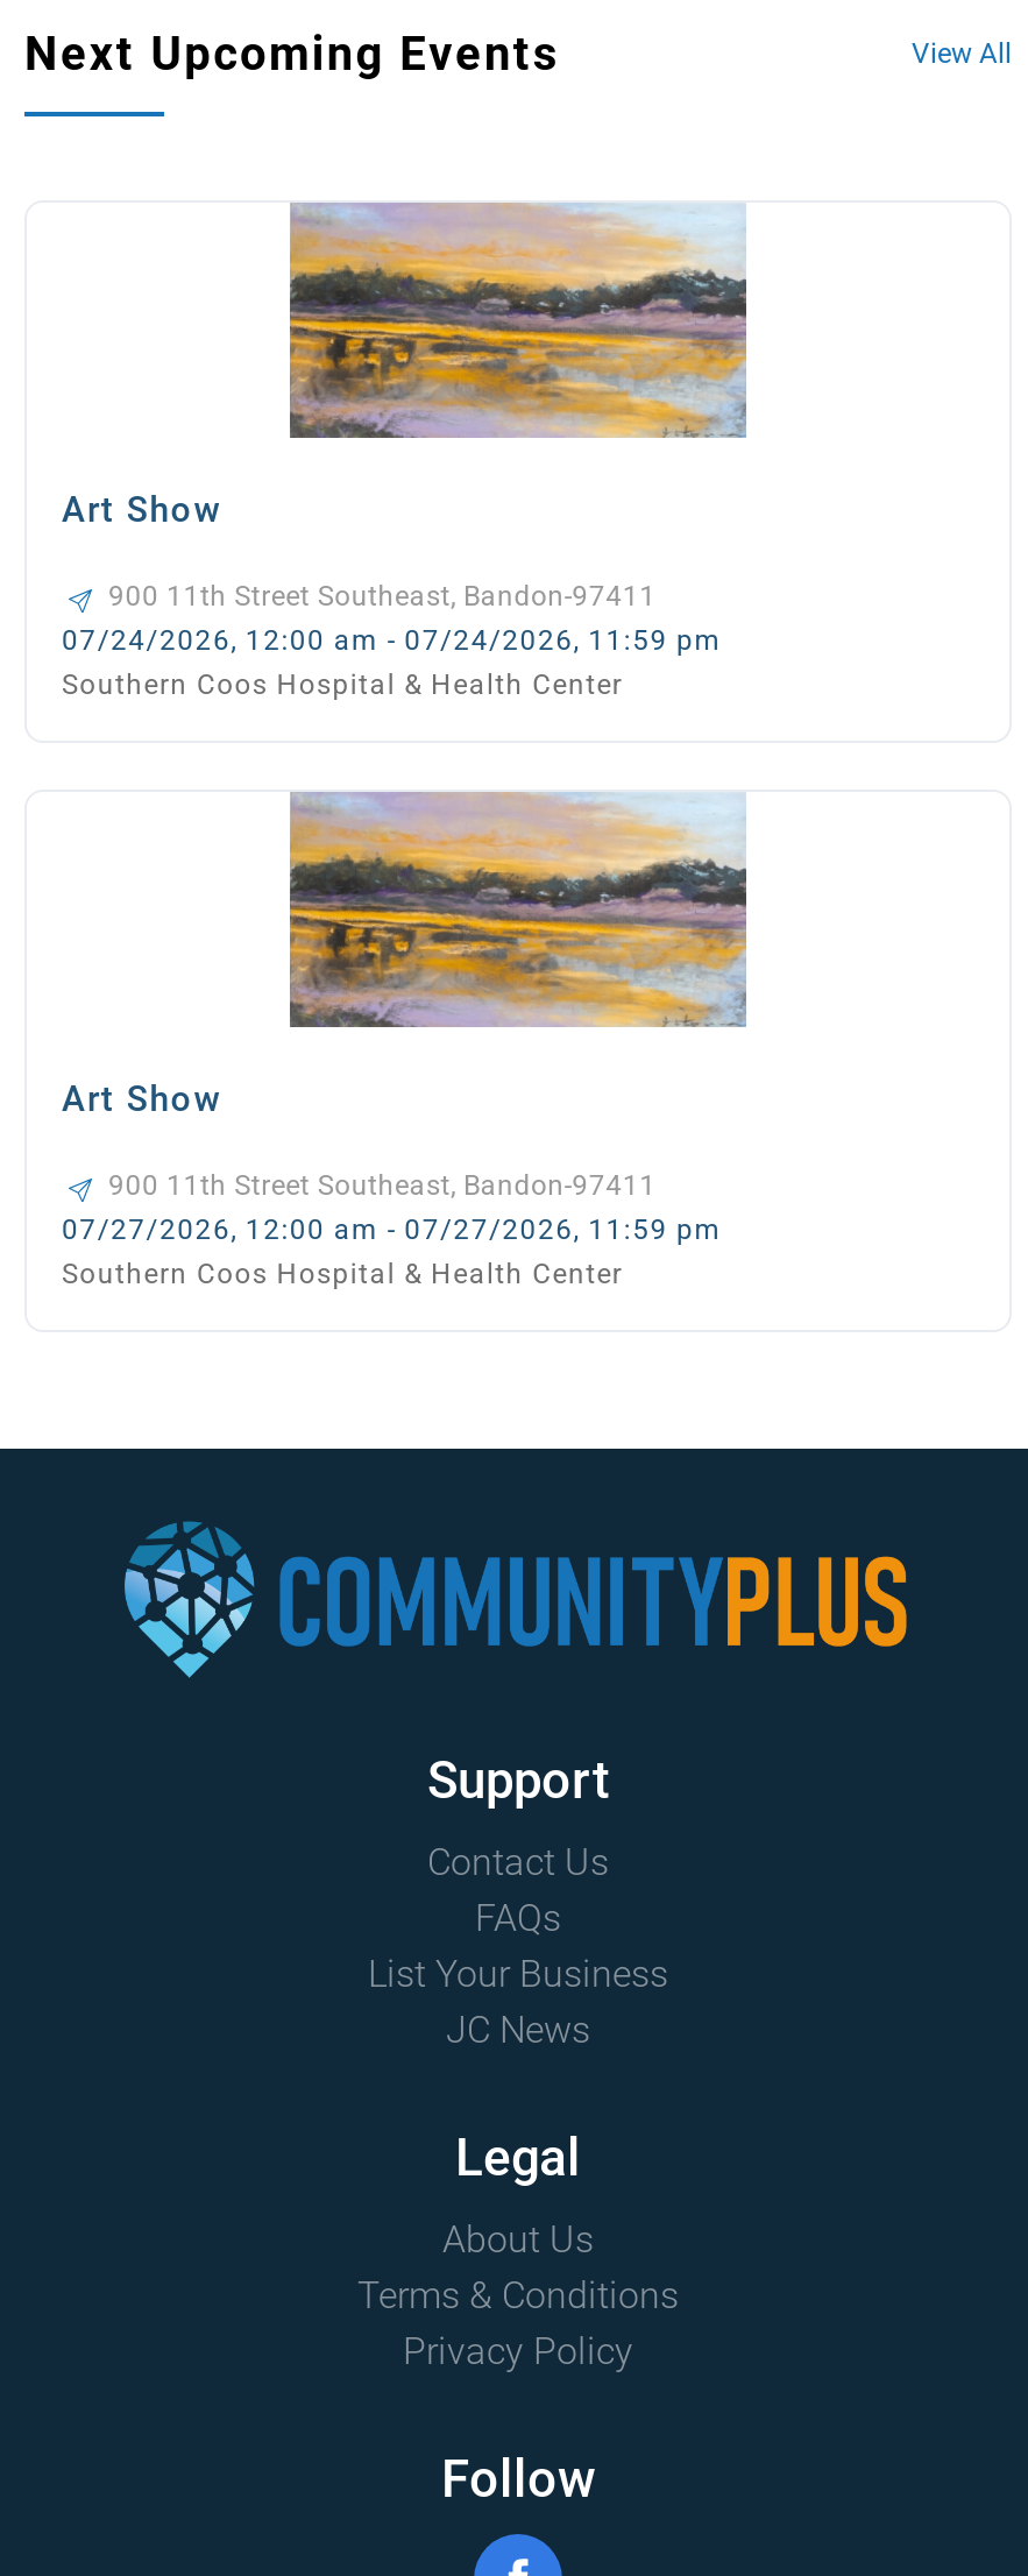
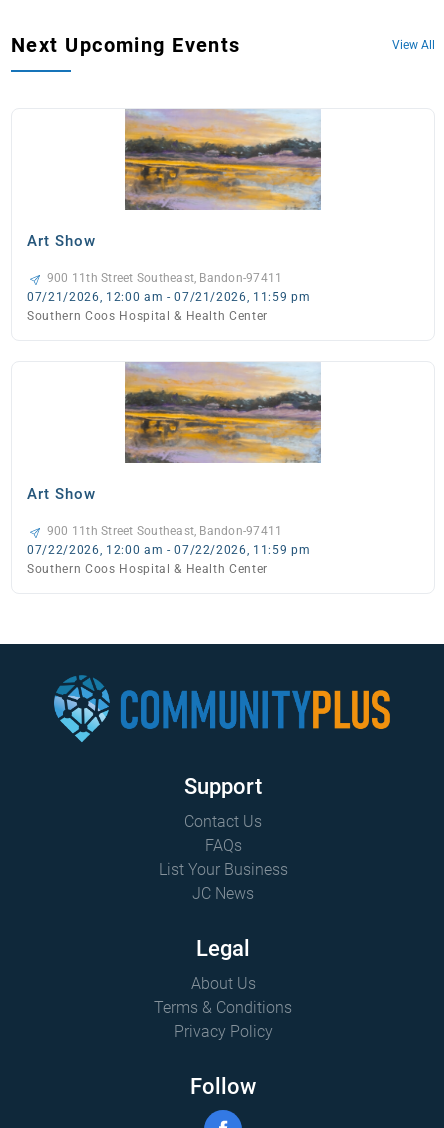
- 07/24/2026, 12:00 am - 07/24/2026, 11:59 pm
+ 07/21/2026, 12:00 am - 07/21/2026, 11:59 pm

- 07/27/2026, 12:00 am - 07/27/2026, 11:59 pm
+ 07/22/2026, 12:00 am - 07/22/2026, 11:59 pm
